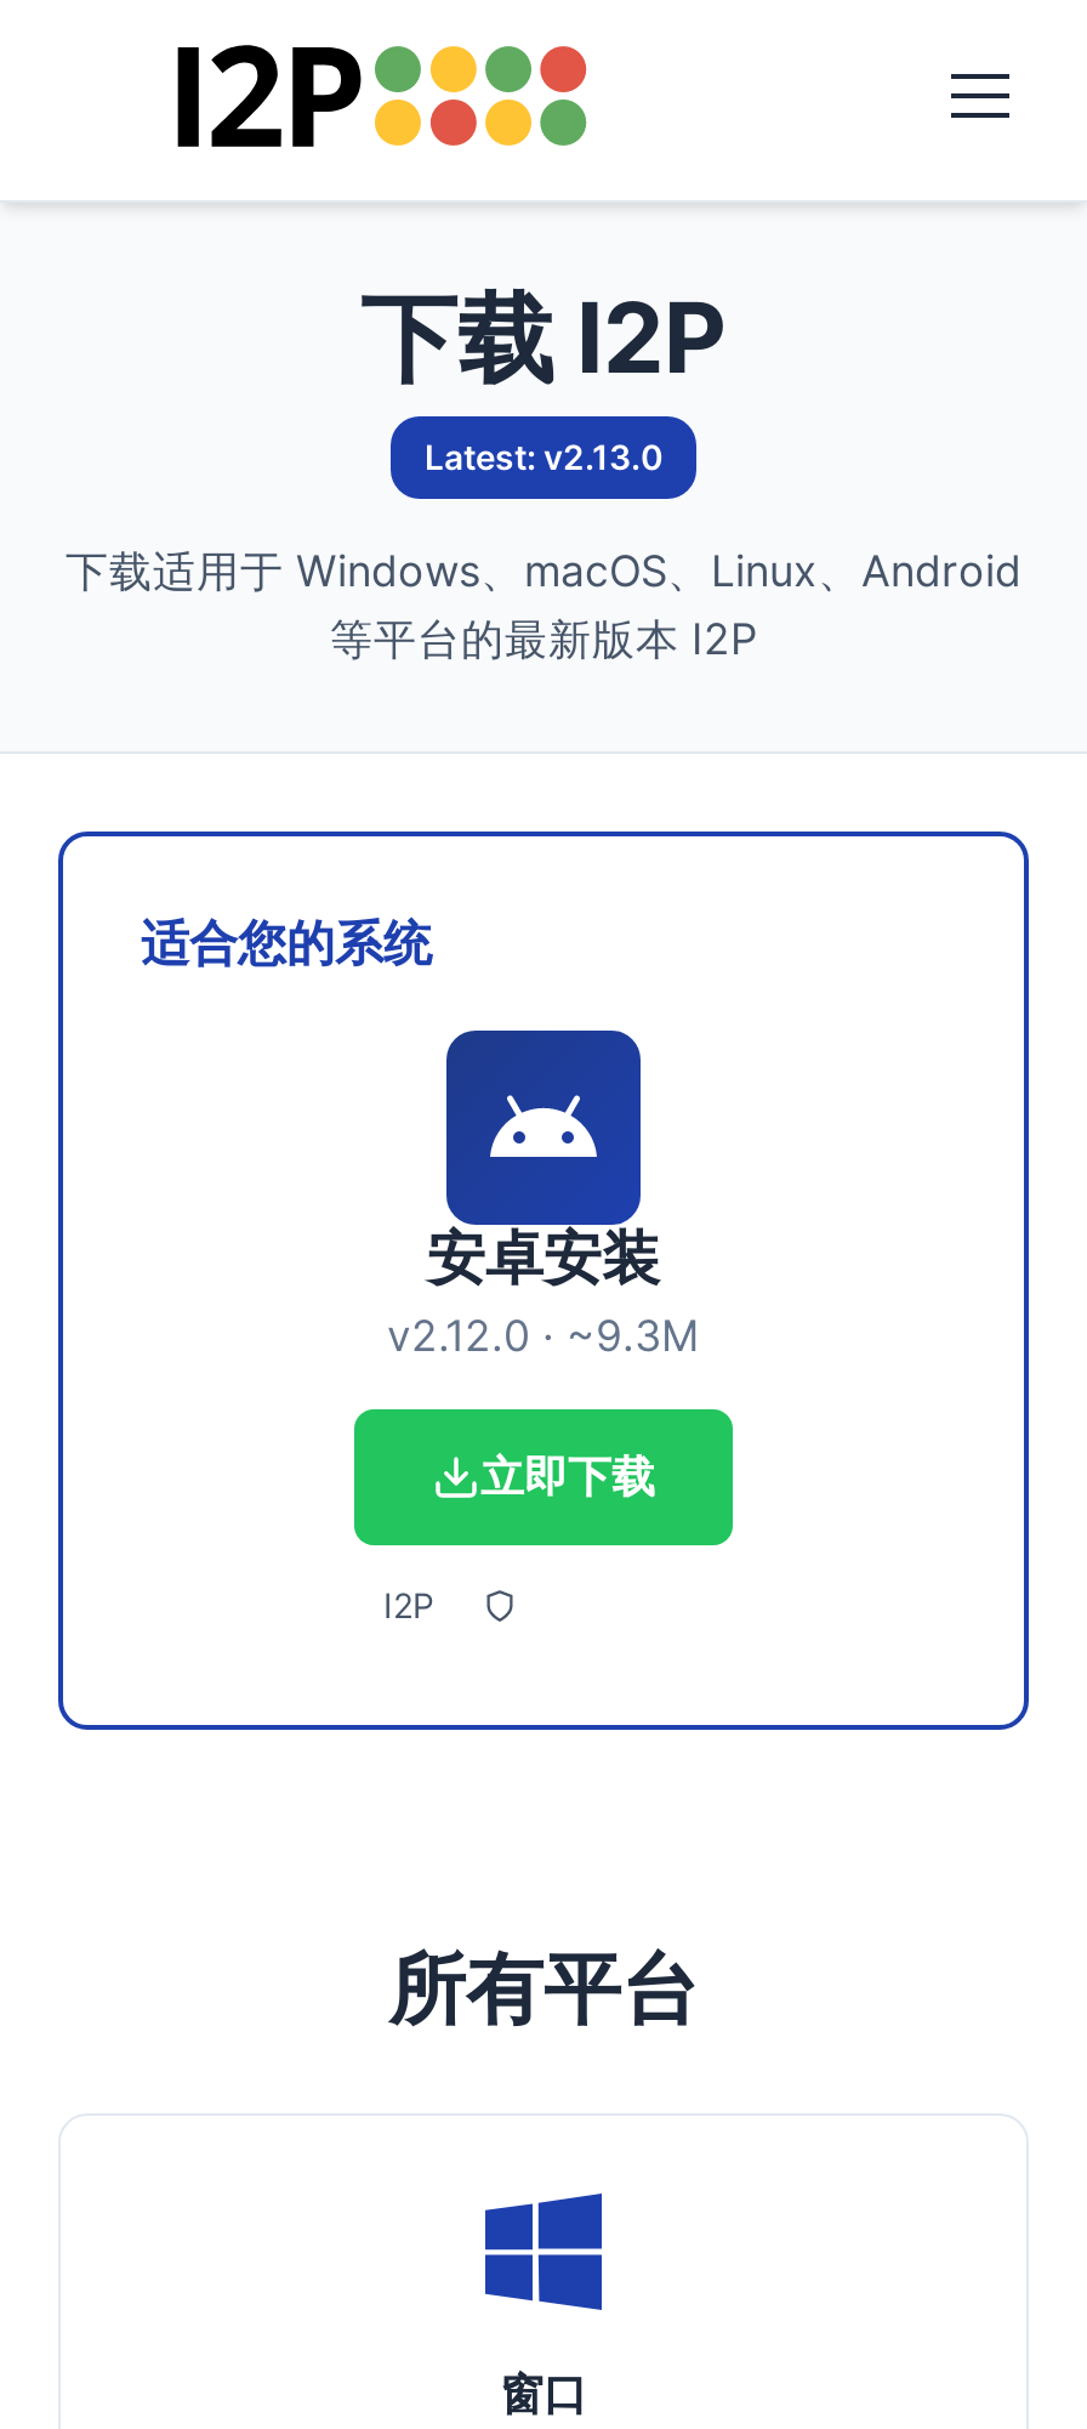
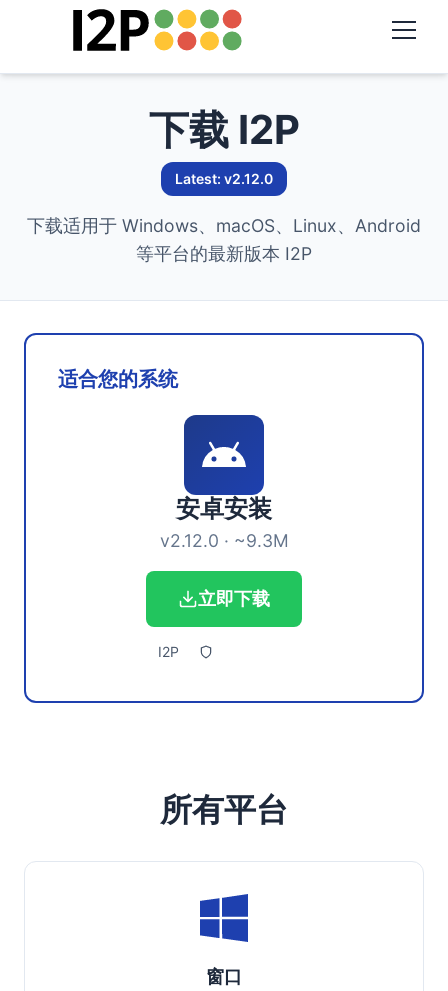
- Latest: v2.13.0
+ Latest: v2.12.0
